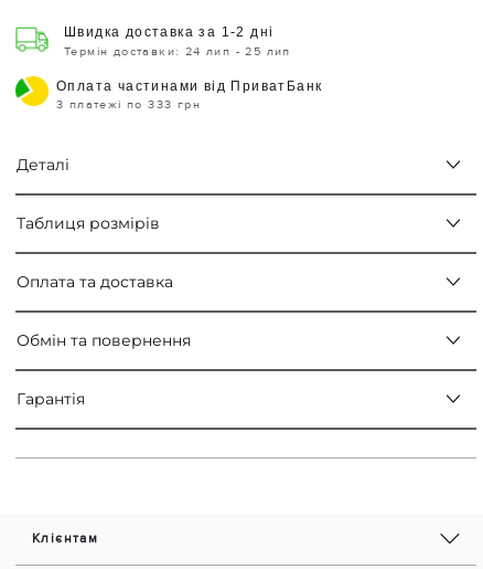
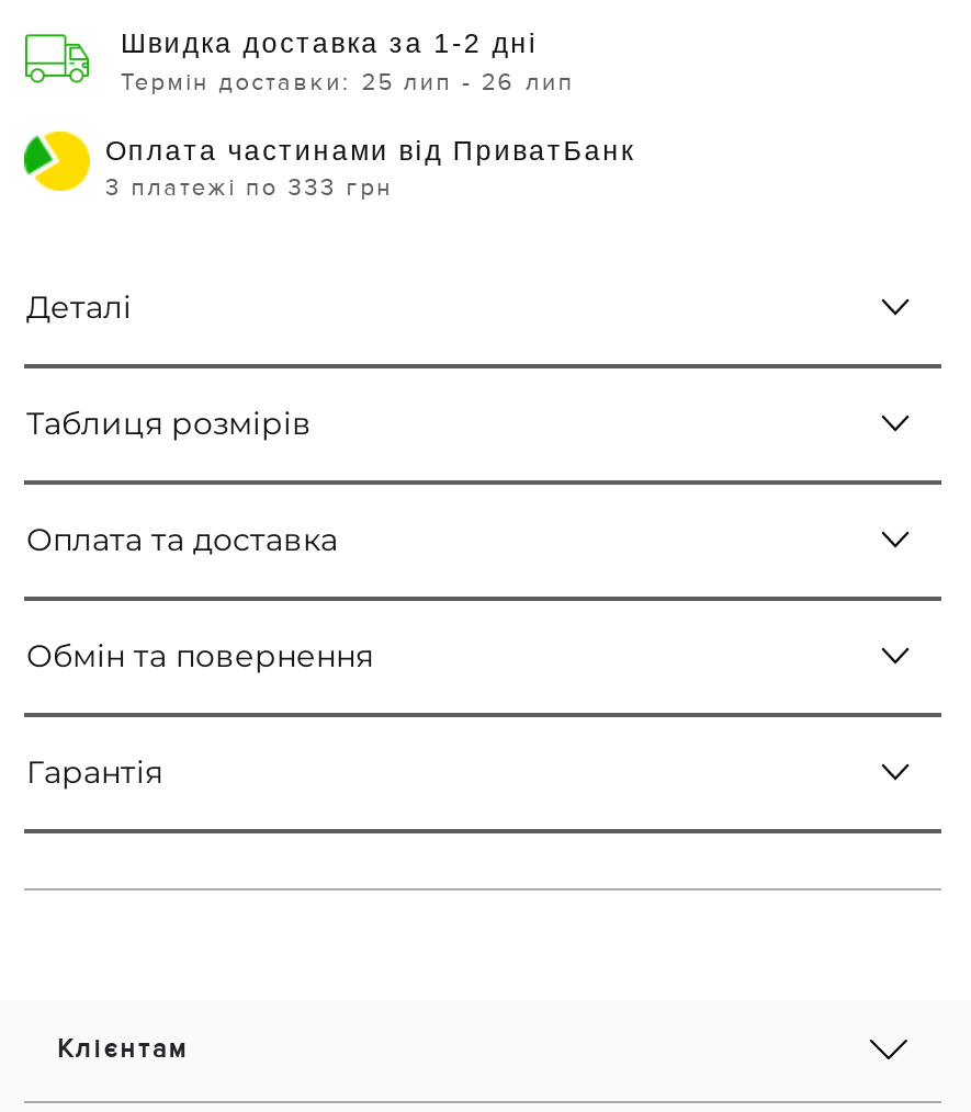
- Термін доставки: 24 лип - 25 лип
+ Термін доставки: 25 лип - 26 лип
